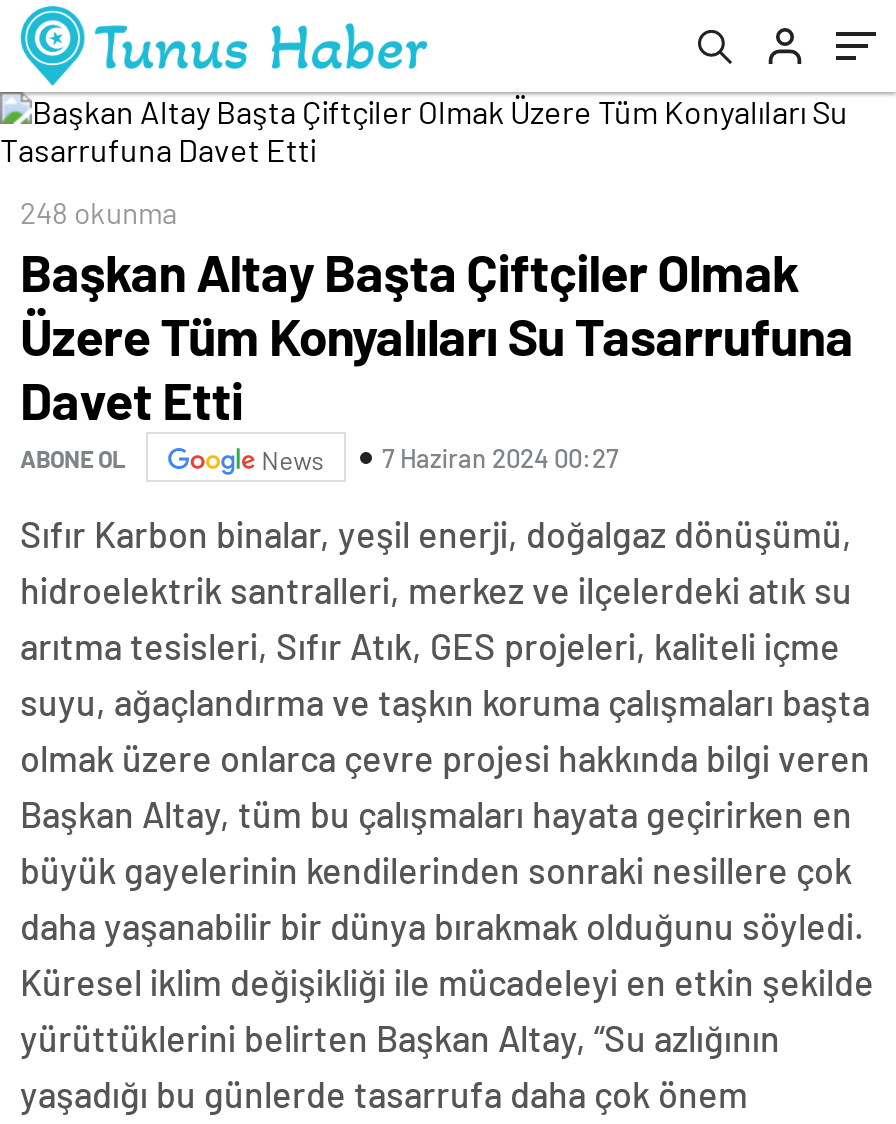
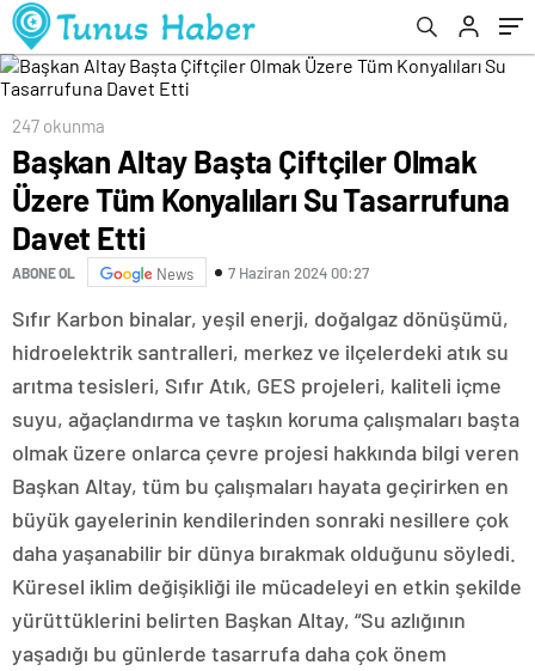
- 248 okunma
+ 247 okunma
